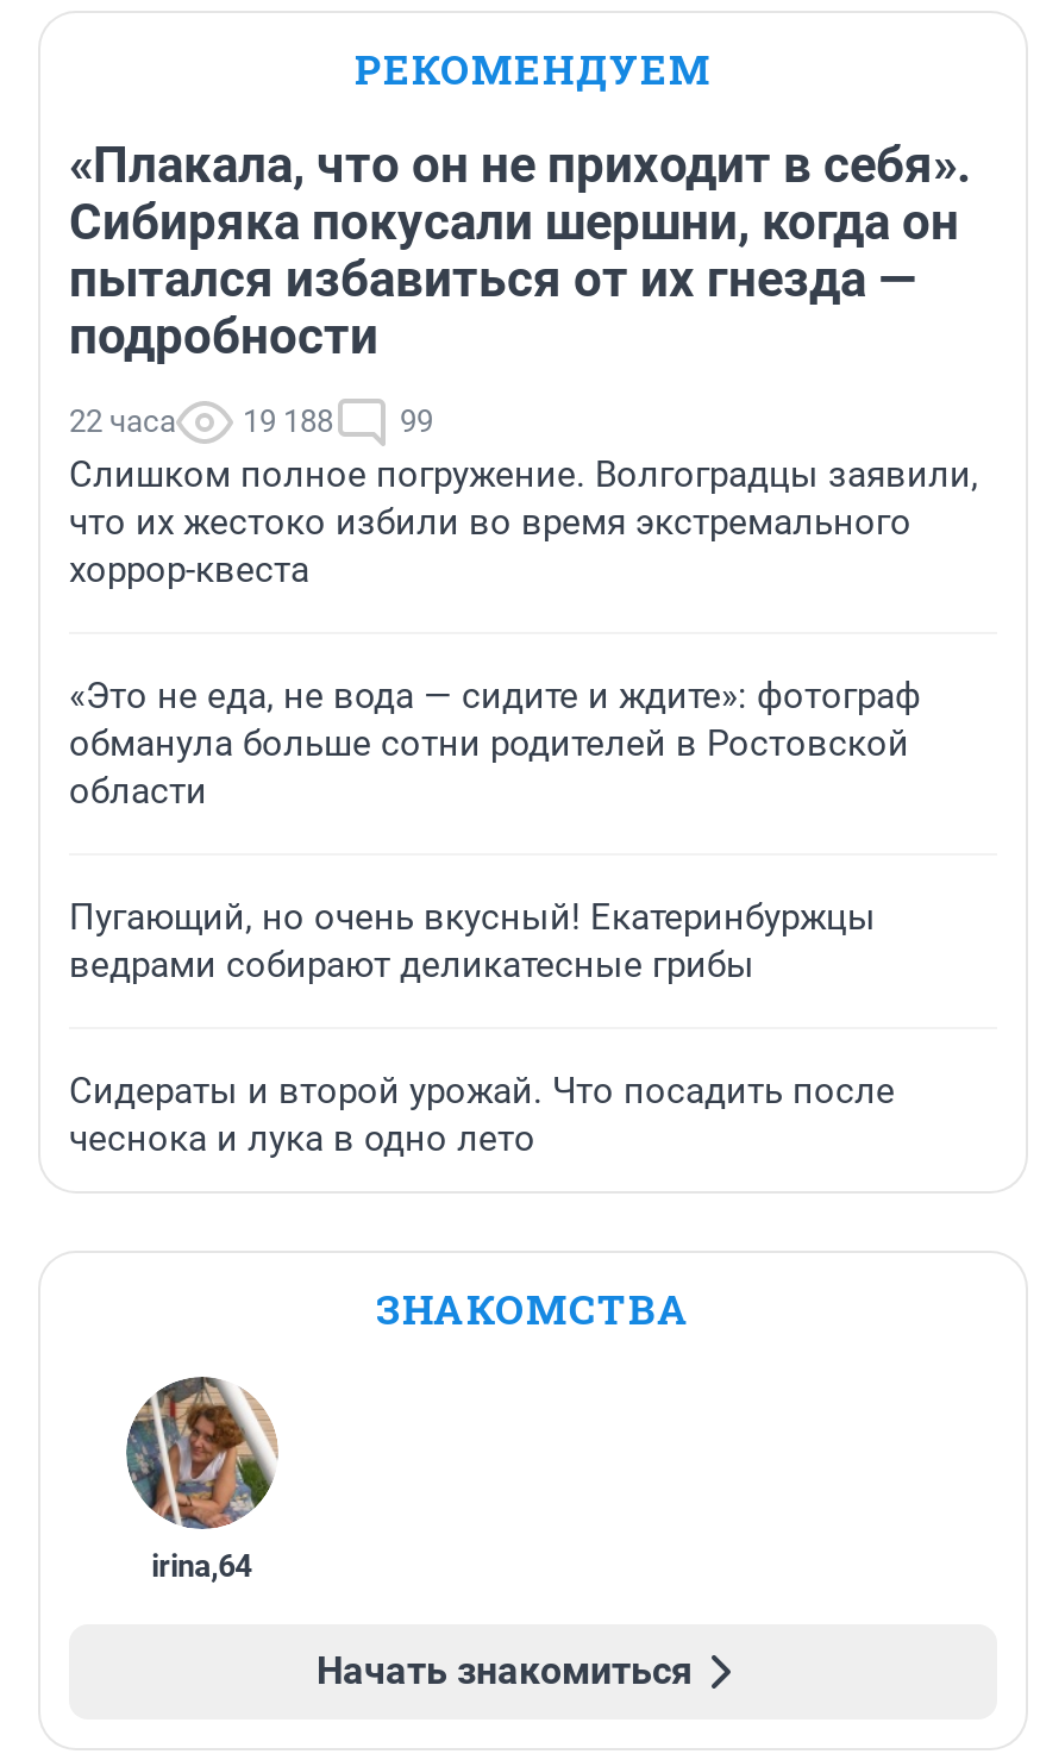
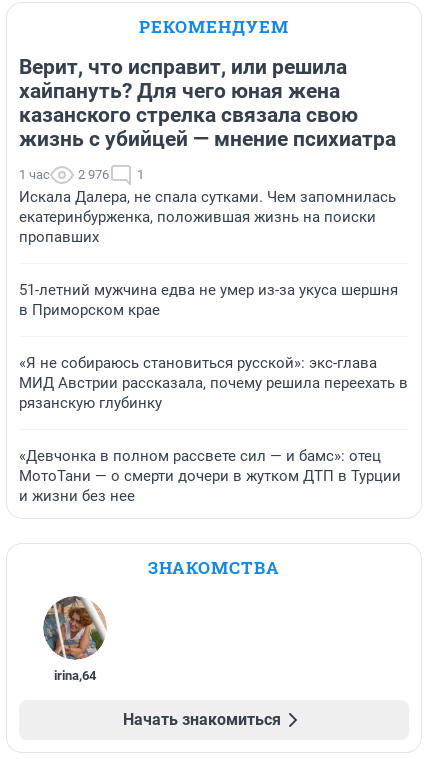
- «Плакала, что он не приходит в себя».
- Сибиряка покусали шершни, когда он
- пытался избавиться от их гнезда —
- подробности
+ Верит, что исправит, или решила
+ хайпануть? Для чего юная жена
+ казанского стрелка связала свою
+ жизнь с убийцей — мнение психиатра

- 22 часа
- 19 188
- 99
- Слишком полное погружение. Волгоградцы заявили,
- что их жестоко избили во время экстремального
- хоррор-квеста
+ 1 час
+ 2 976
+ 1
+ Искала Далера, не спала сутками. Чем запомнилась
+ екатеринбурженка, положившая жизнь на поиски
+ пропавших

- «Это не еда, не вода — сидите и ждите»: фотограф
- обманула больше сотни родителей в Ростовской
- области
+ 51-летний мужчина едва не умер из-за укуса шершня
+ в Приморском крае

- Пугающий, но очень вкусный! Екатеринбуржцы
- ведрами собирают деликатесные грибы
+ «Я не собираюсь становиться русской»: экс-глава
+ МИД Австрии рассказала, почему решила переехать в
+ рязанскую глубинку

- Сидераты и второй урожай. Что посадить после
- чеснока и лука в одно лето
+ «Девчонка в полном рассвете сил — и бамс»: отец
+ МотоТани — о смерти дочери в жутком ДТП в Турции
+ и жизни без нее
